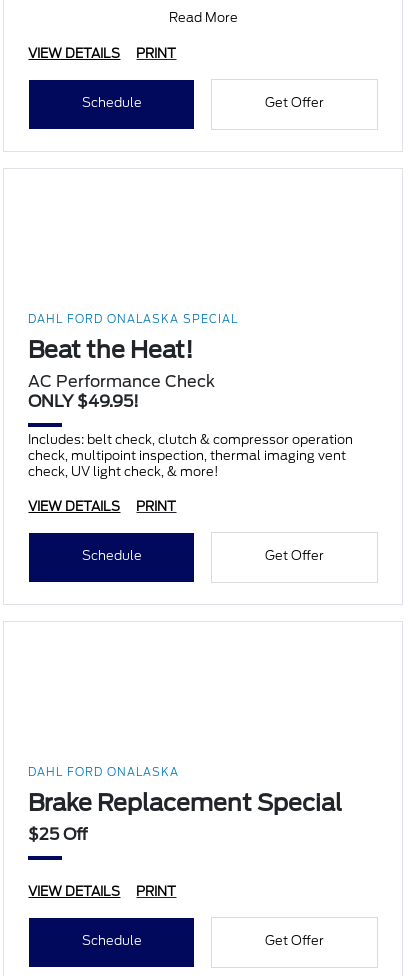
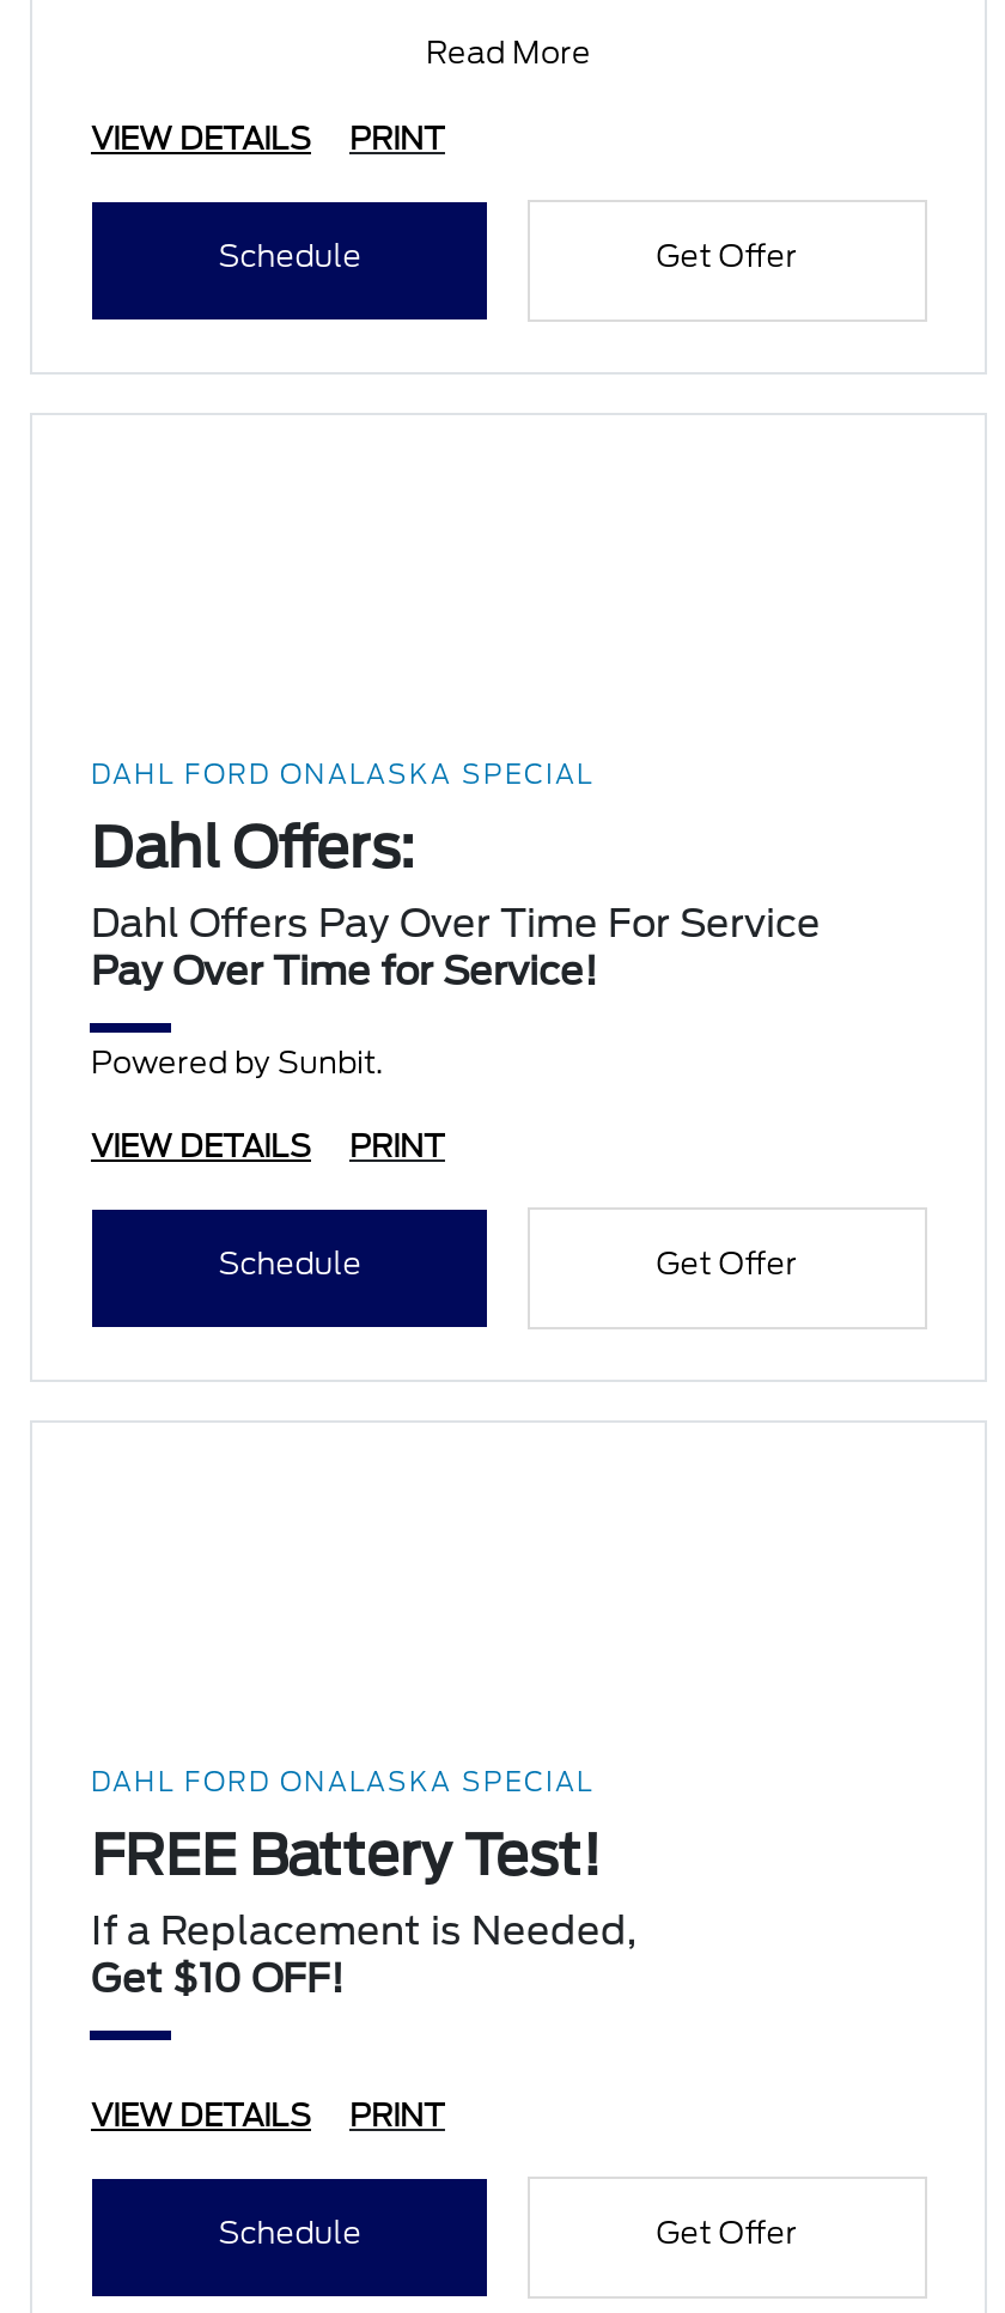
- Beat the Heat!
- AC Performance Check
- ONLY $49.95!
+ Dahl Offers:
+ Dahl Offers Pay Over Time For Service
+ Pay Over Time for Service!

- Includes: belt check, clutch & compressor operation
- check, multipoint inspection, thermal imaging vent
- check, UV light check, & more!
+ Powered by Sunbit.

moved up: VIEW DETAILS | PRINT | Schedule | Get Offer

- DAHL FORD ONALASKA
- Brake Replacement Special
- $25 Off
+ DAHL FORD ONALASKA SPECIAL
+ FREE Battery Test!
+ If a Replacement is Needed,
+ Get $10 OFF!
